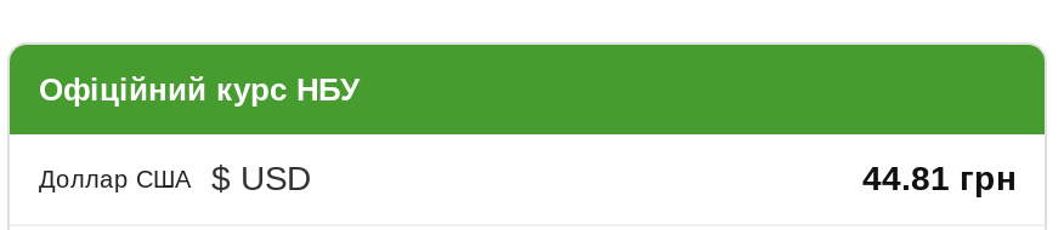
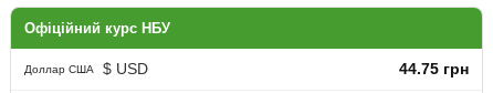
- 44.81 грн
+ 44.75 грн
